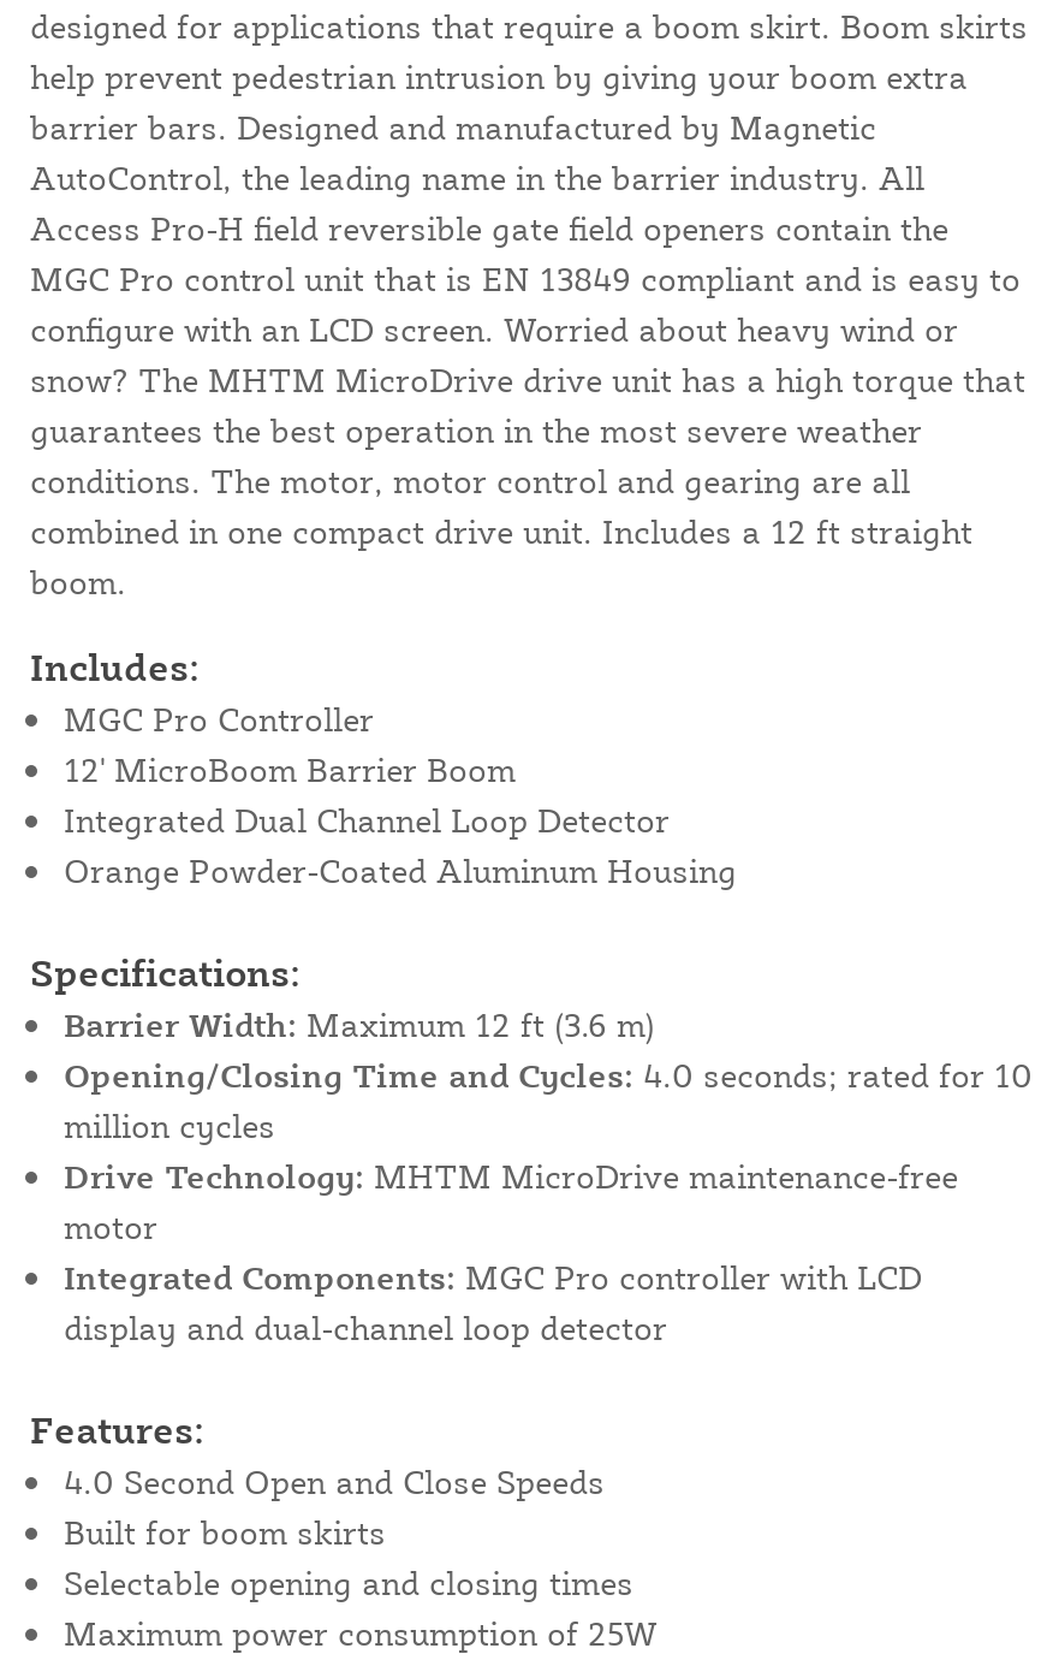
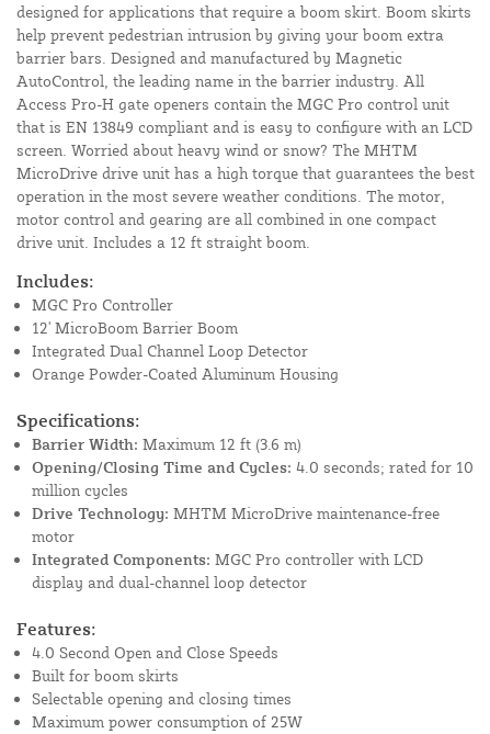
- Access Pro-H field reversible gate field openers contain the
- MGC Pro control unit that is EN 13849 compliant and is easy to
- configure with an LCD screen. Worried about heavy wind or
- snow? The MHTM MicroDrive drive unit has a high torque that
- guarantees the best operation in the most severe weather
- conditions. The motor, motor control and gearing are all
- combined in one compact drive unit. Includes a 12 ft straight
- boom.
+ Access Pro-H gate openers contain the MGC Pro control unit
+ that is EN 13849 compliant and is easy to configure with an LCD
+ screen. Worried about heavy wind or snow? The MHTM
+ MicroDrive drive unit has a high torque that guarantees the best
+ operation in the most severe weather conditions. The motor,
+ motor control and gearing are all combined in one compact
+ drive unit. Includes a 12 ft straight boom.
